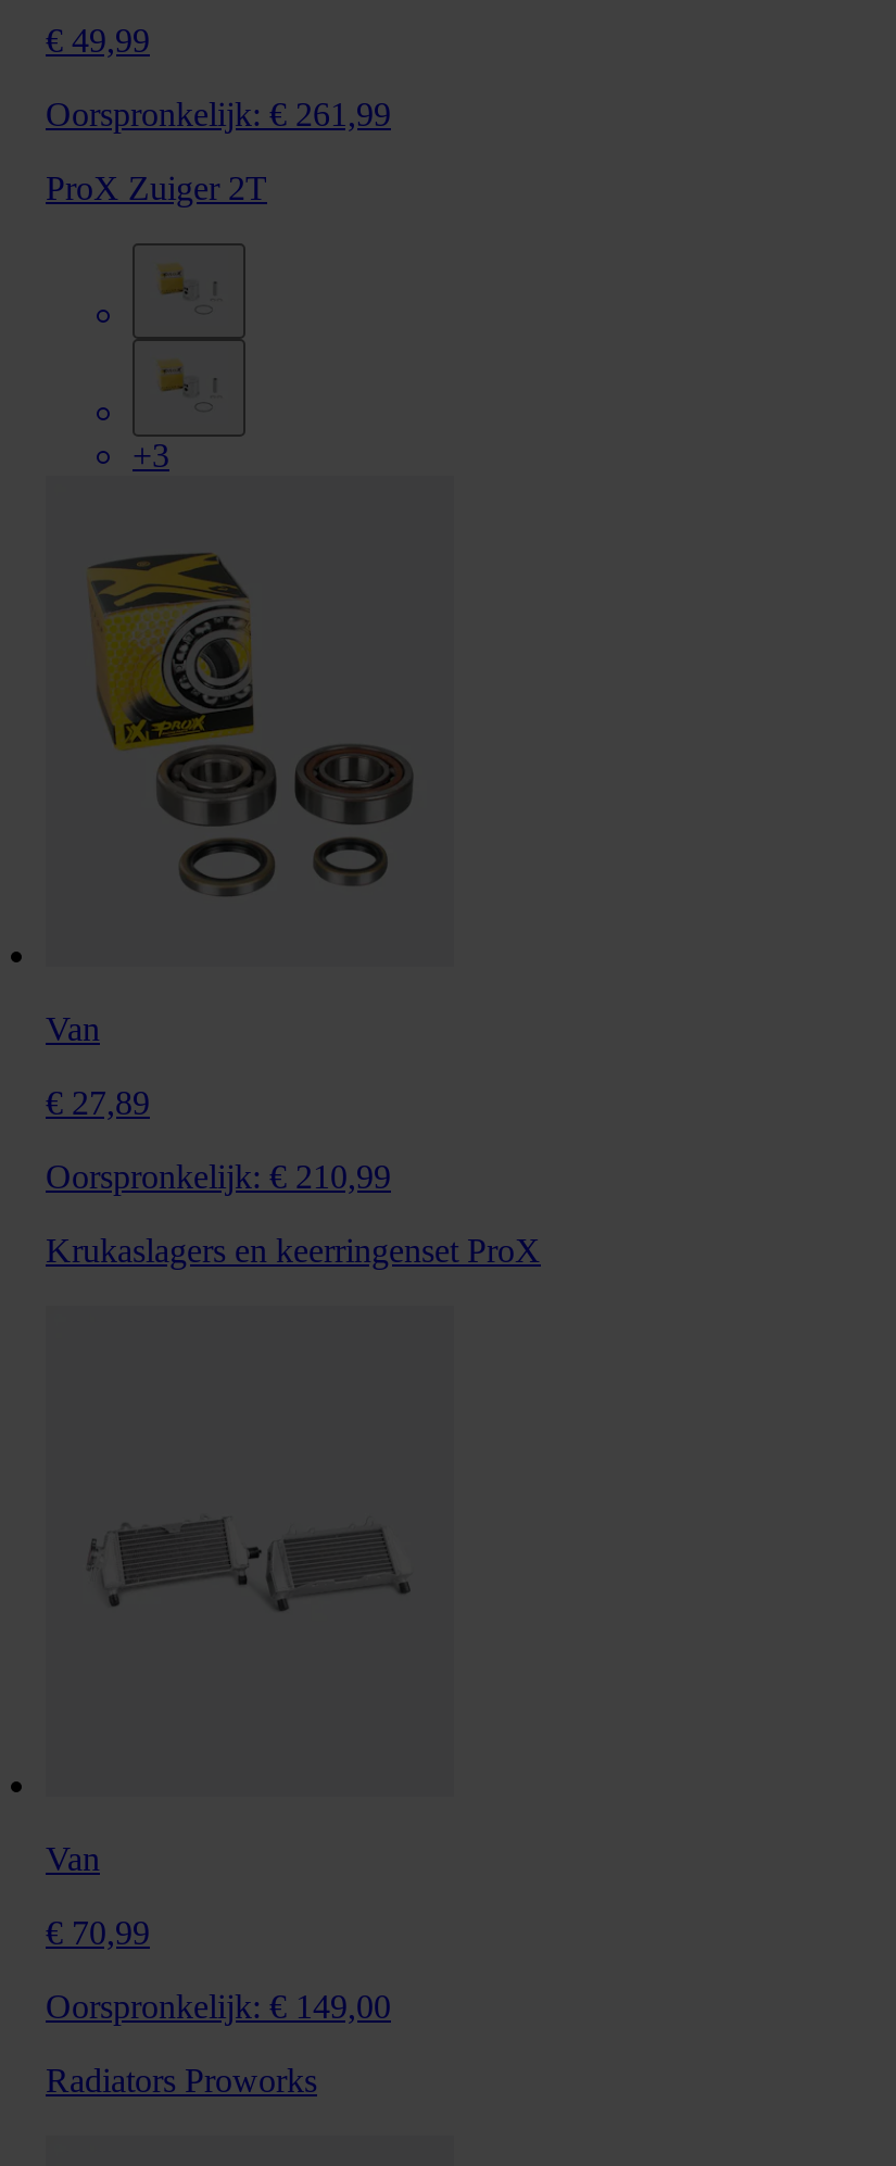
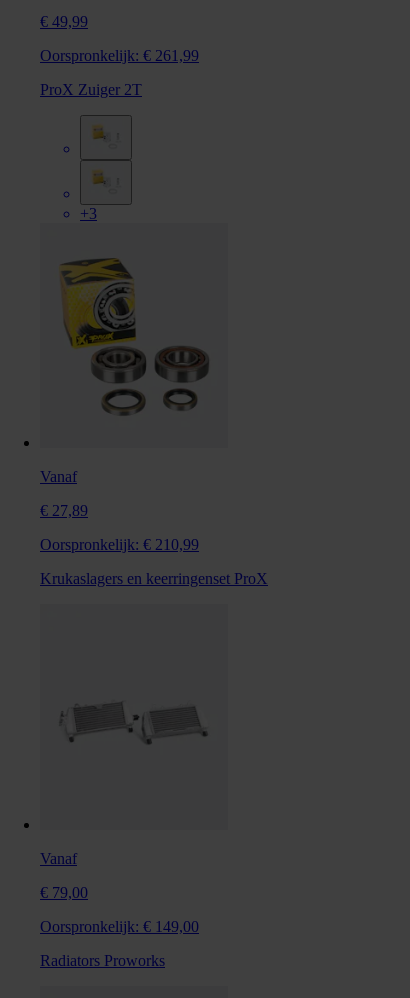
- Van
+ Vanaf

- Van
+ Vanaf

- € 70,99
+ € 79,00
